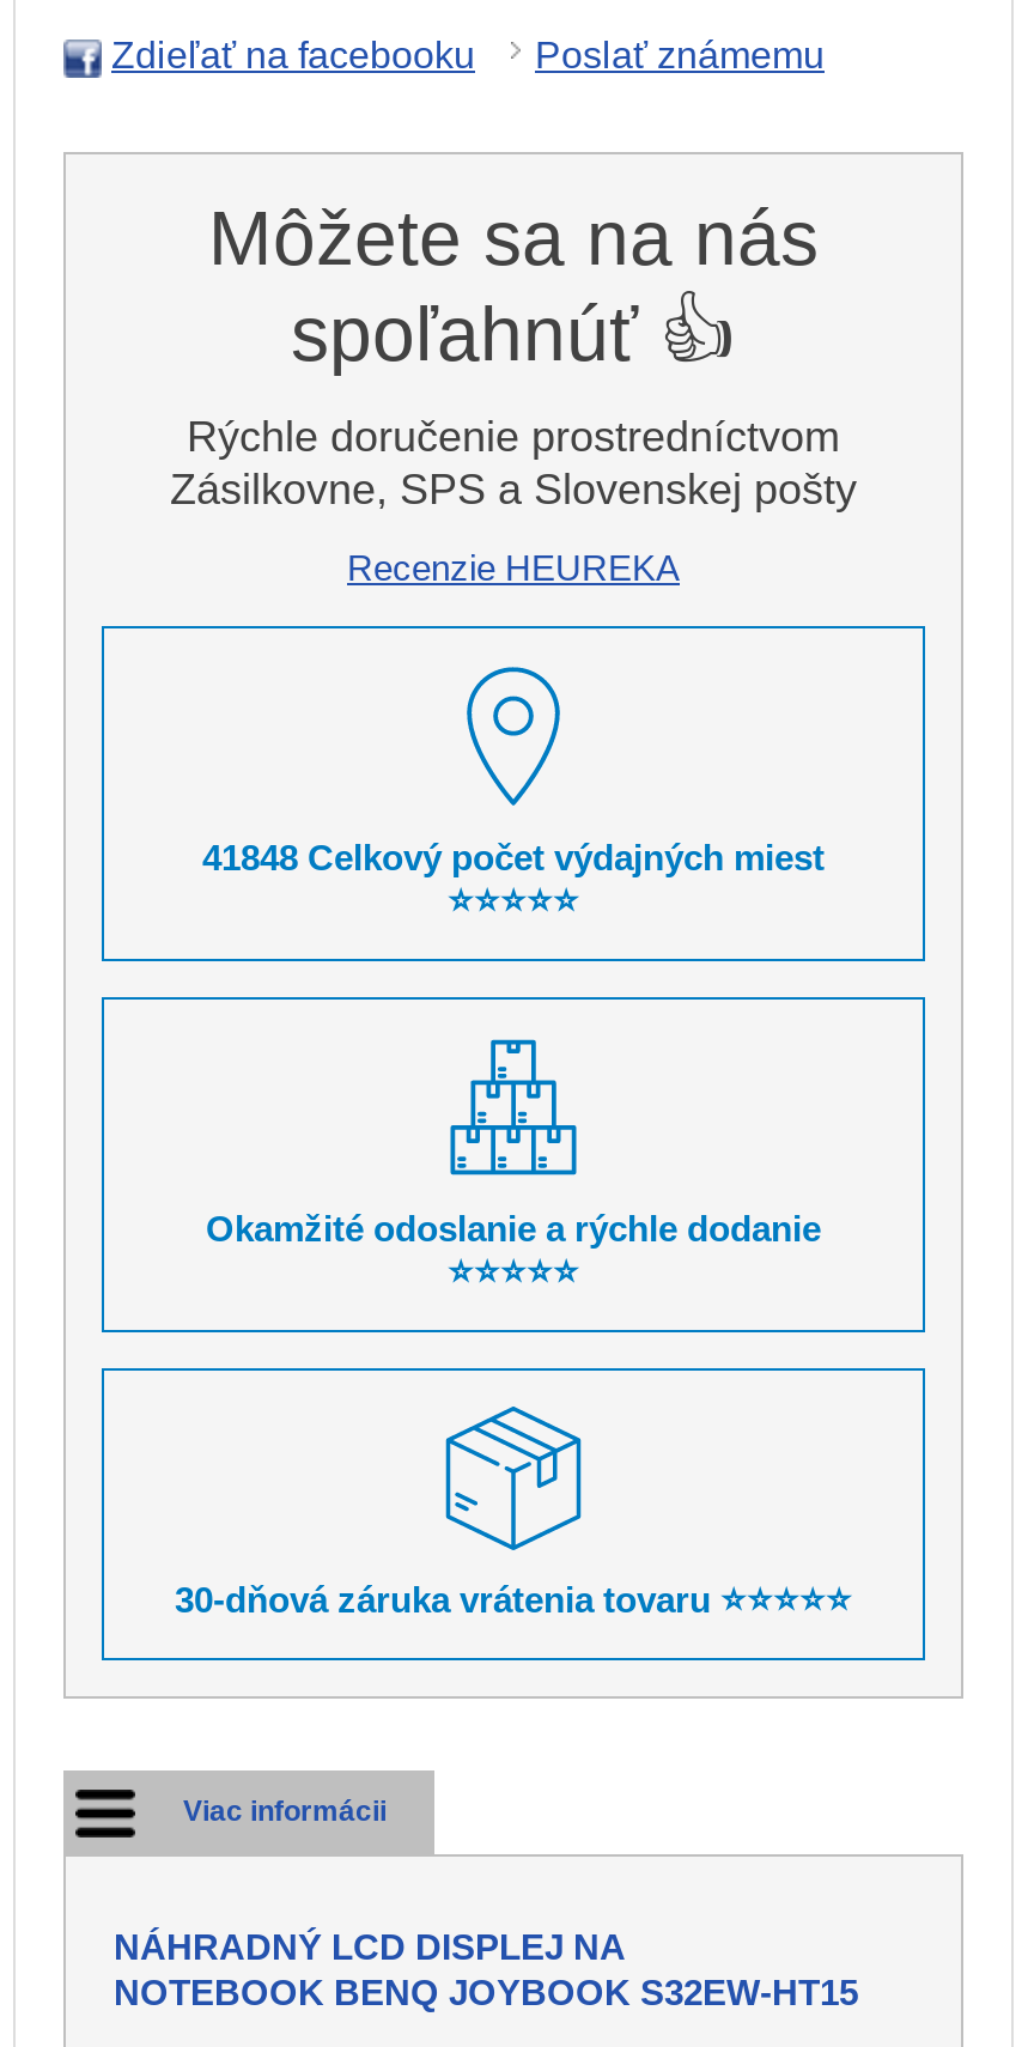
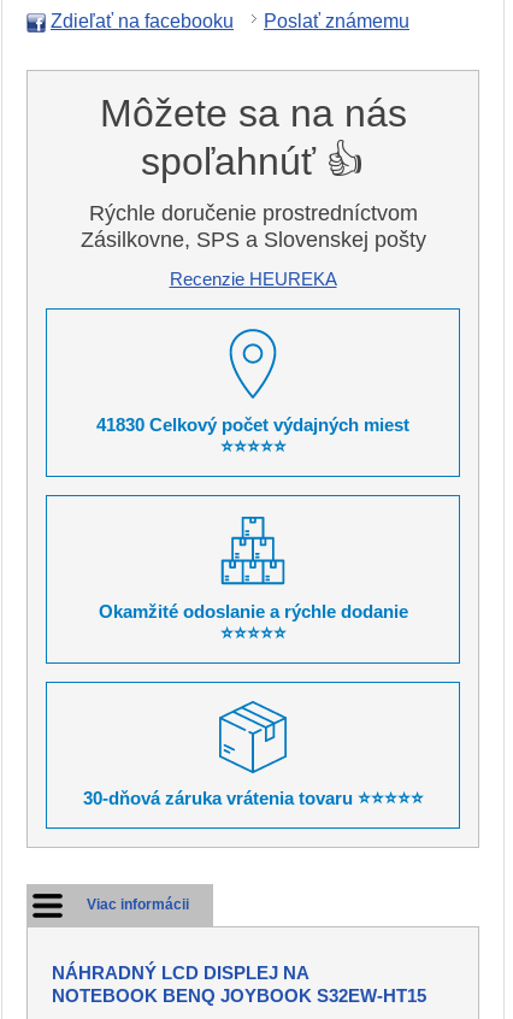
- 41848 Celkový počet výdajných miest
+ 41830 Celkový počet výdajných miest
